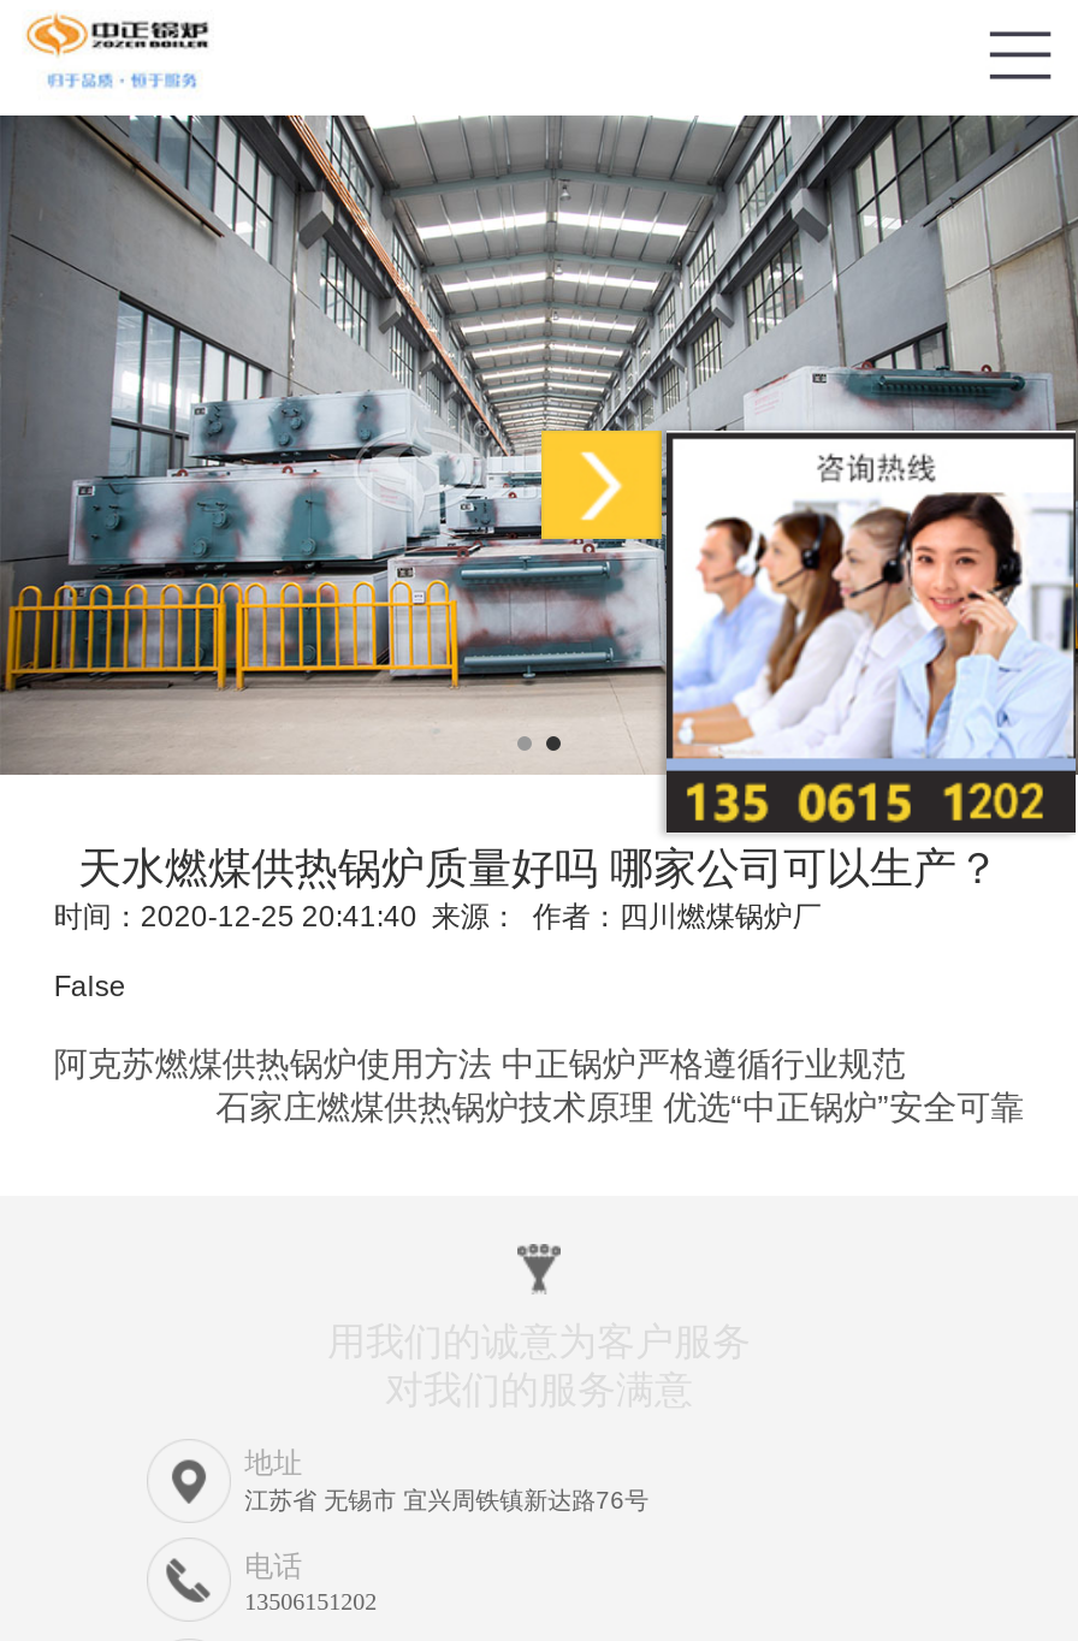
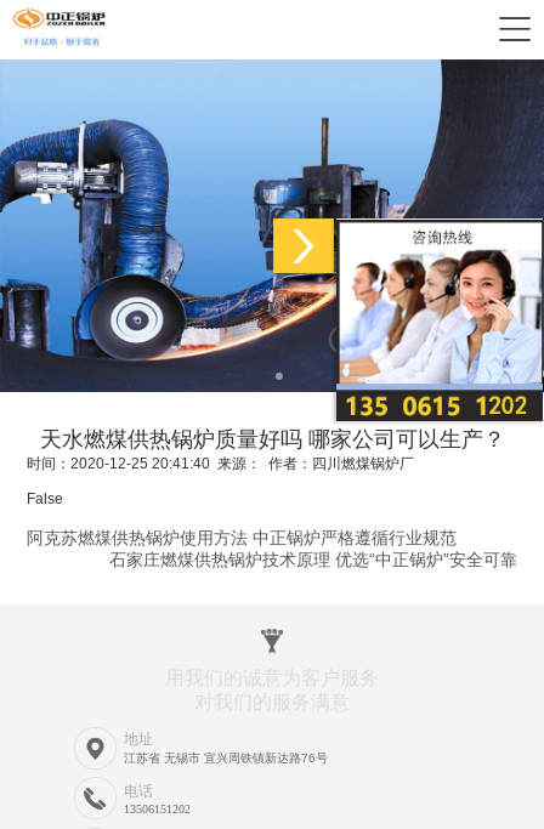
- [image]
+ [image]
